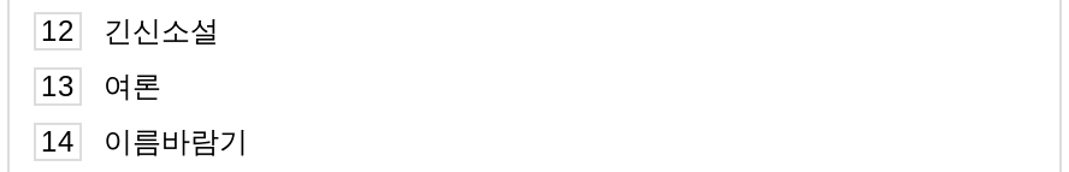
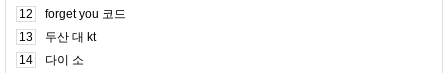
- 긴신소설
+ forget you 코드

- 여론
+ 두산 대 kt

- 이름바람기
+ 다이 소
